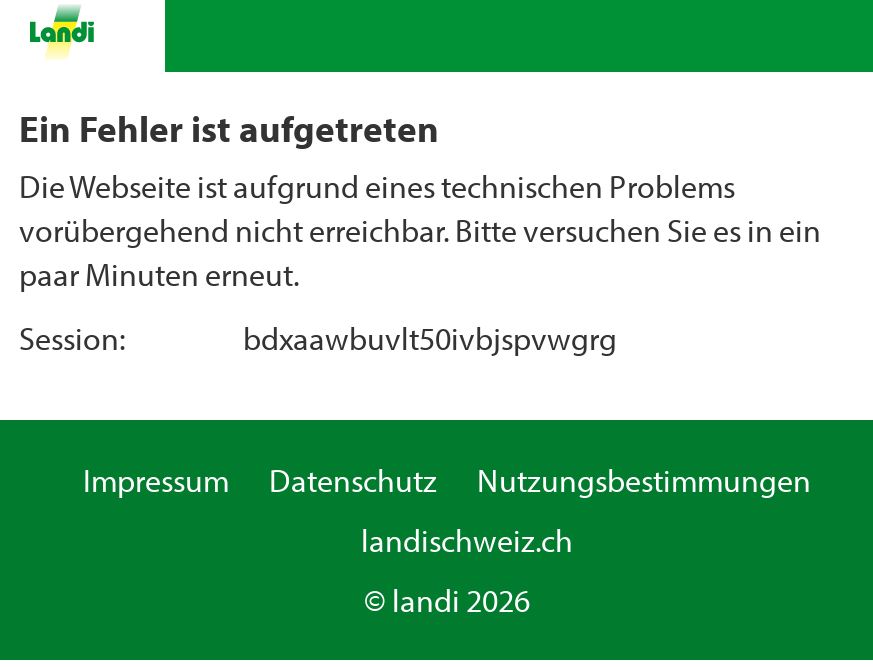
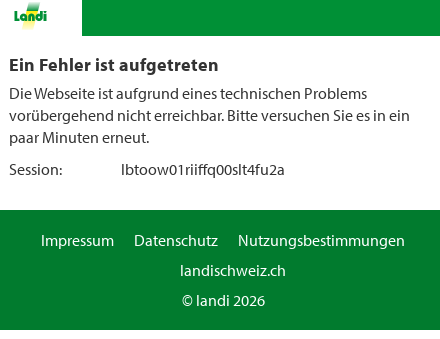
- bdxaawbuvlt50ivbjspvwgrg
+ lbtoow01riiffq00slt4fu2a
